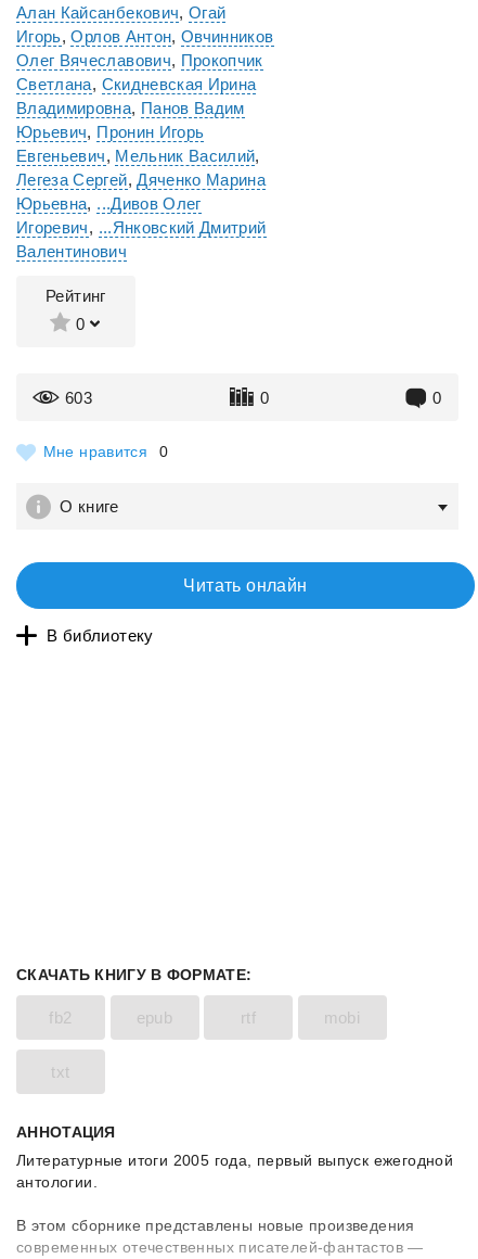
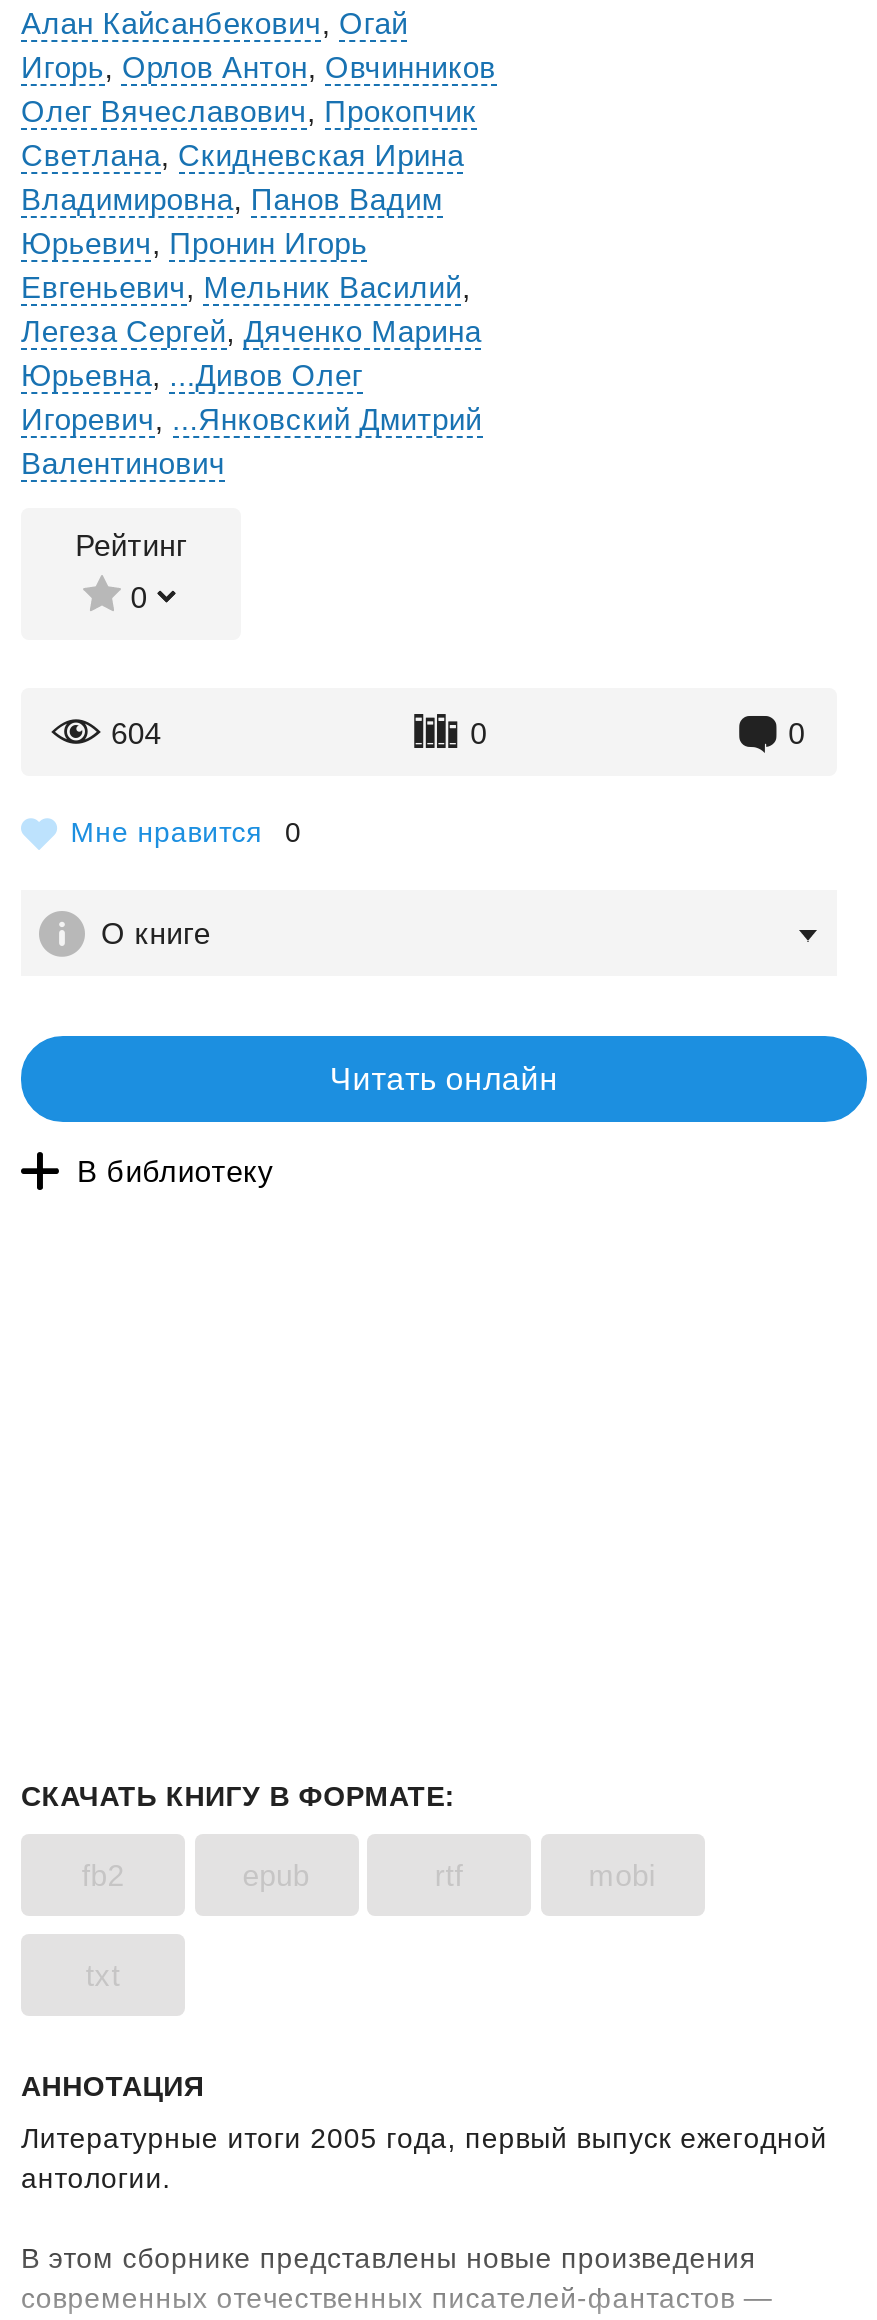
- 603
+ 604
